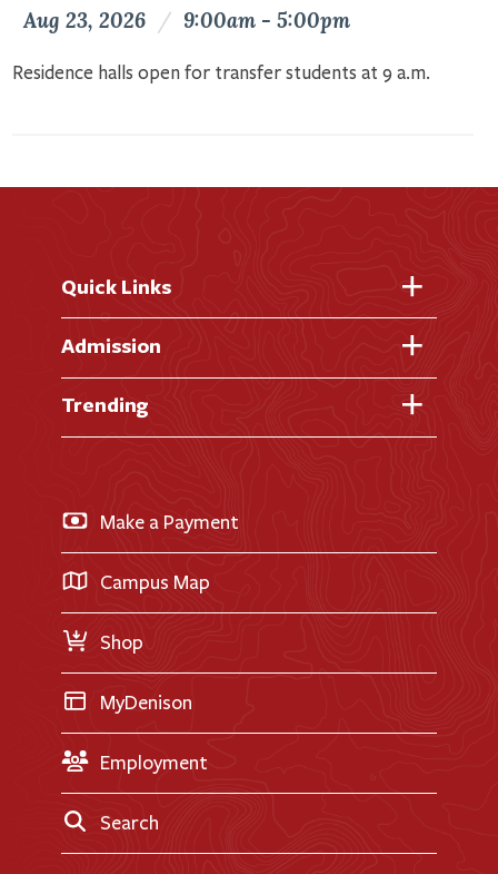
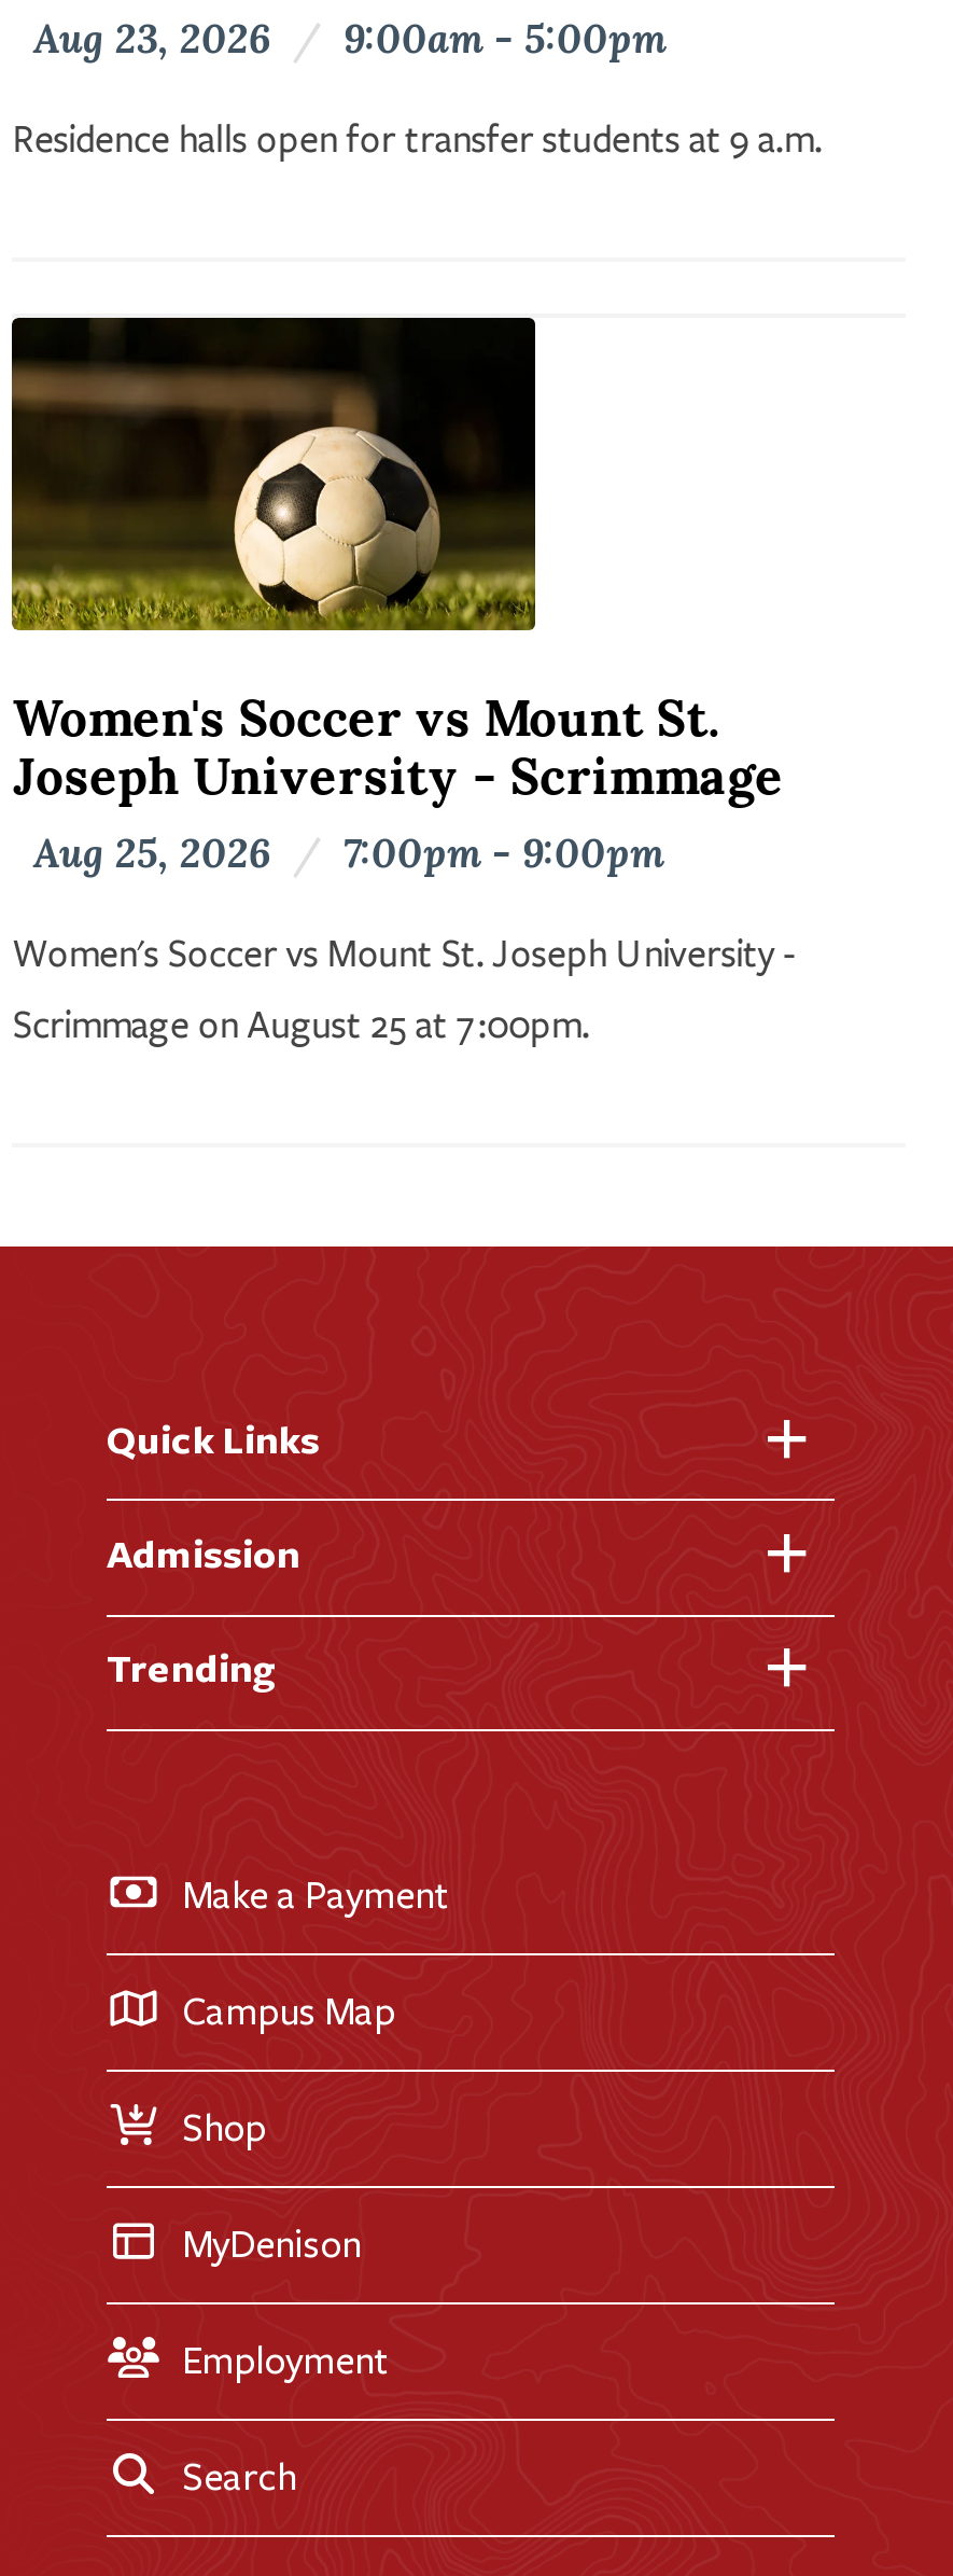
+ [image]
+ Women's Soccer vs Mount St.
+ Joseph University - Scrimmage
+ Aug 25, 2026 / 7:00pm - 9:00pm
+ Women's Soccer vs Mount St. Joseph University -
+ Scrimmage on August 25 at 7:00pm.
